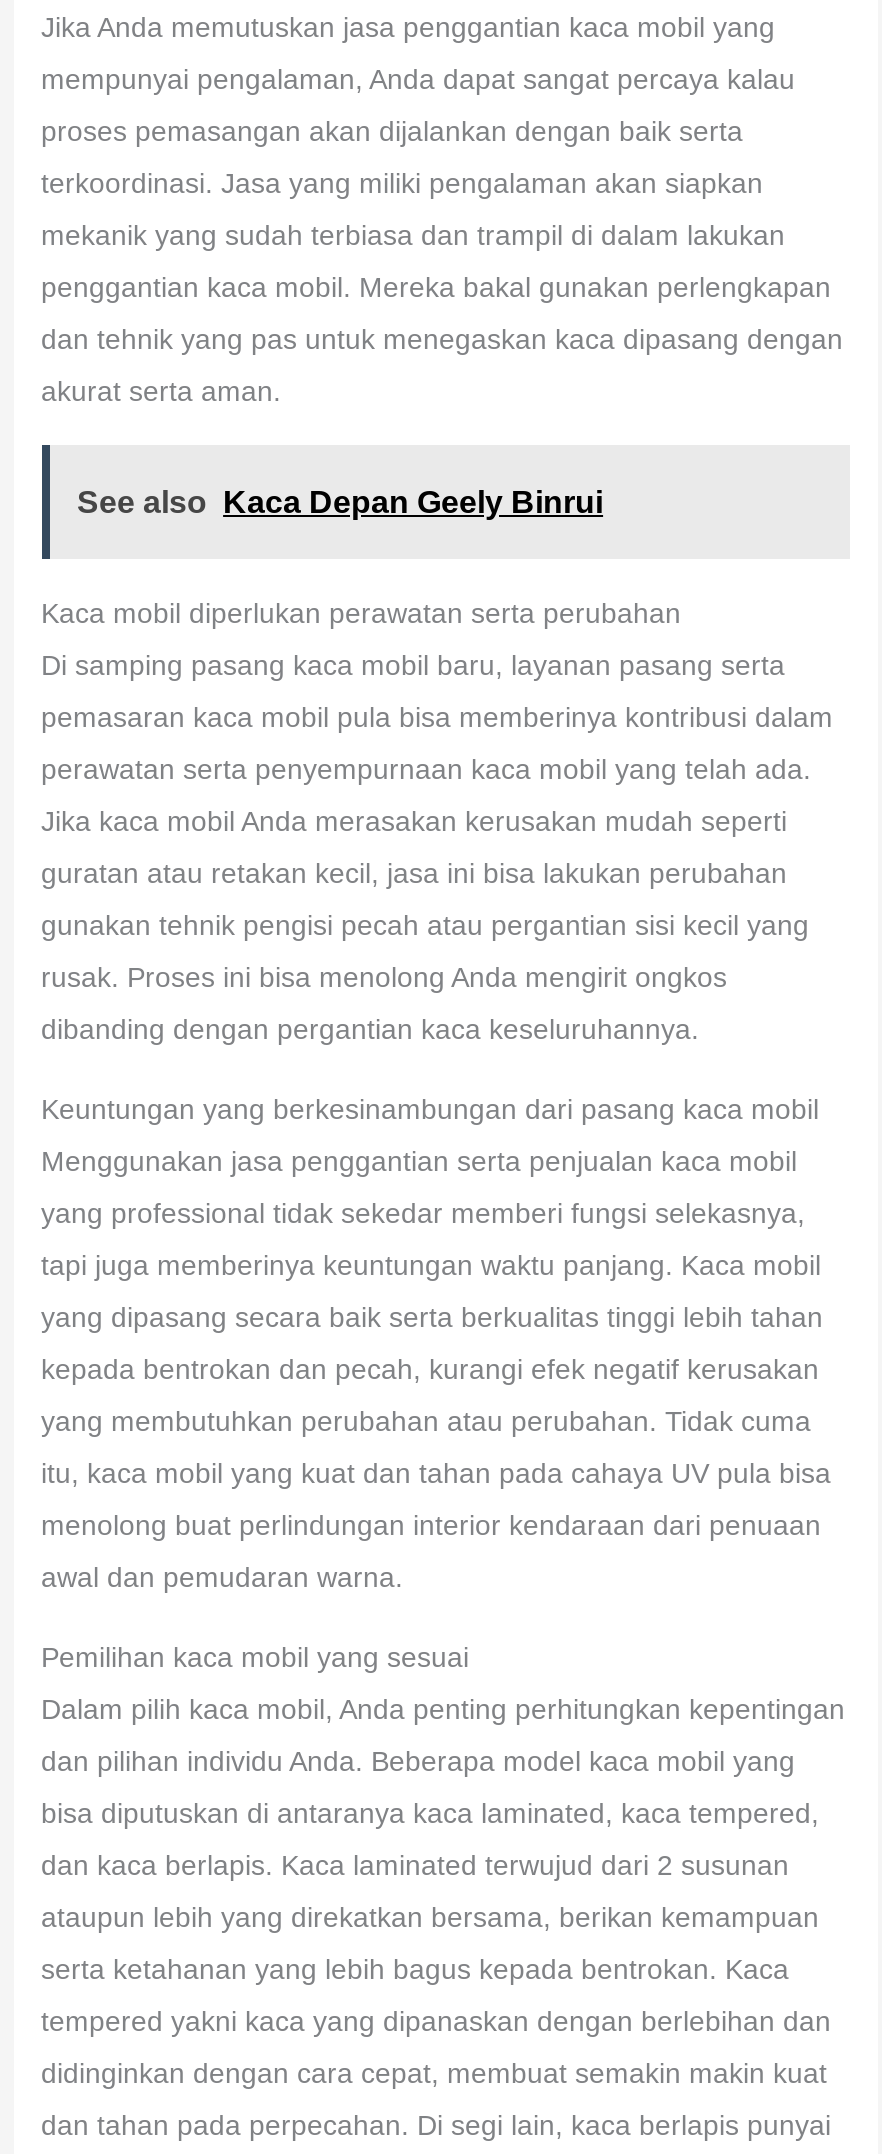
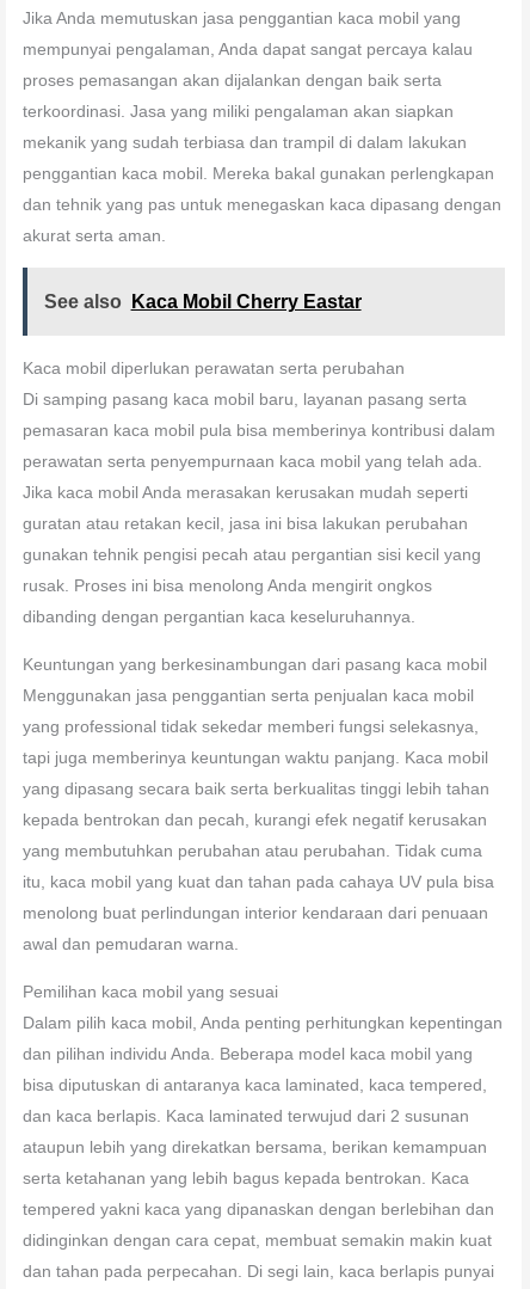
- See also Kaca Depan Geely Binrui
+ See also Kaca Mobil Cherry Eastar
